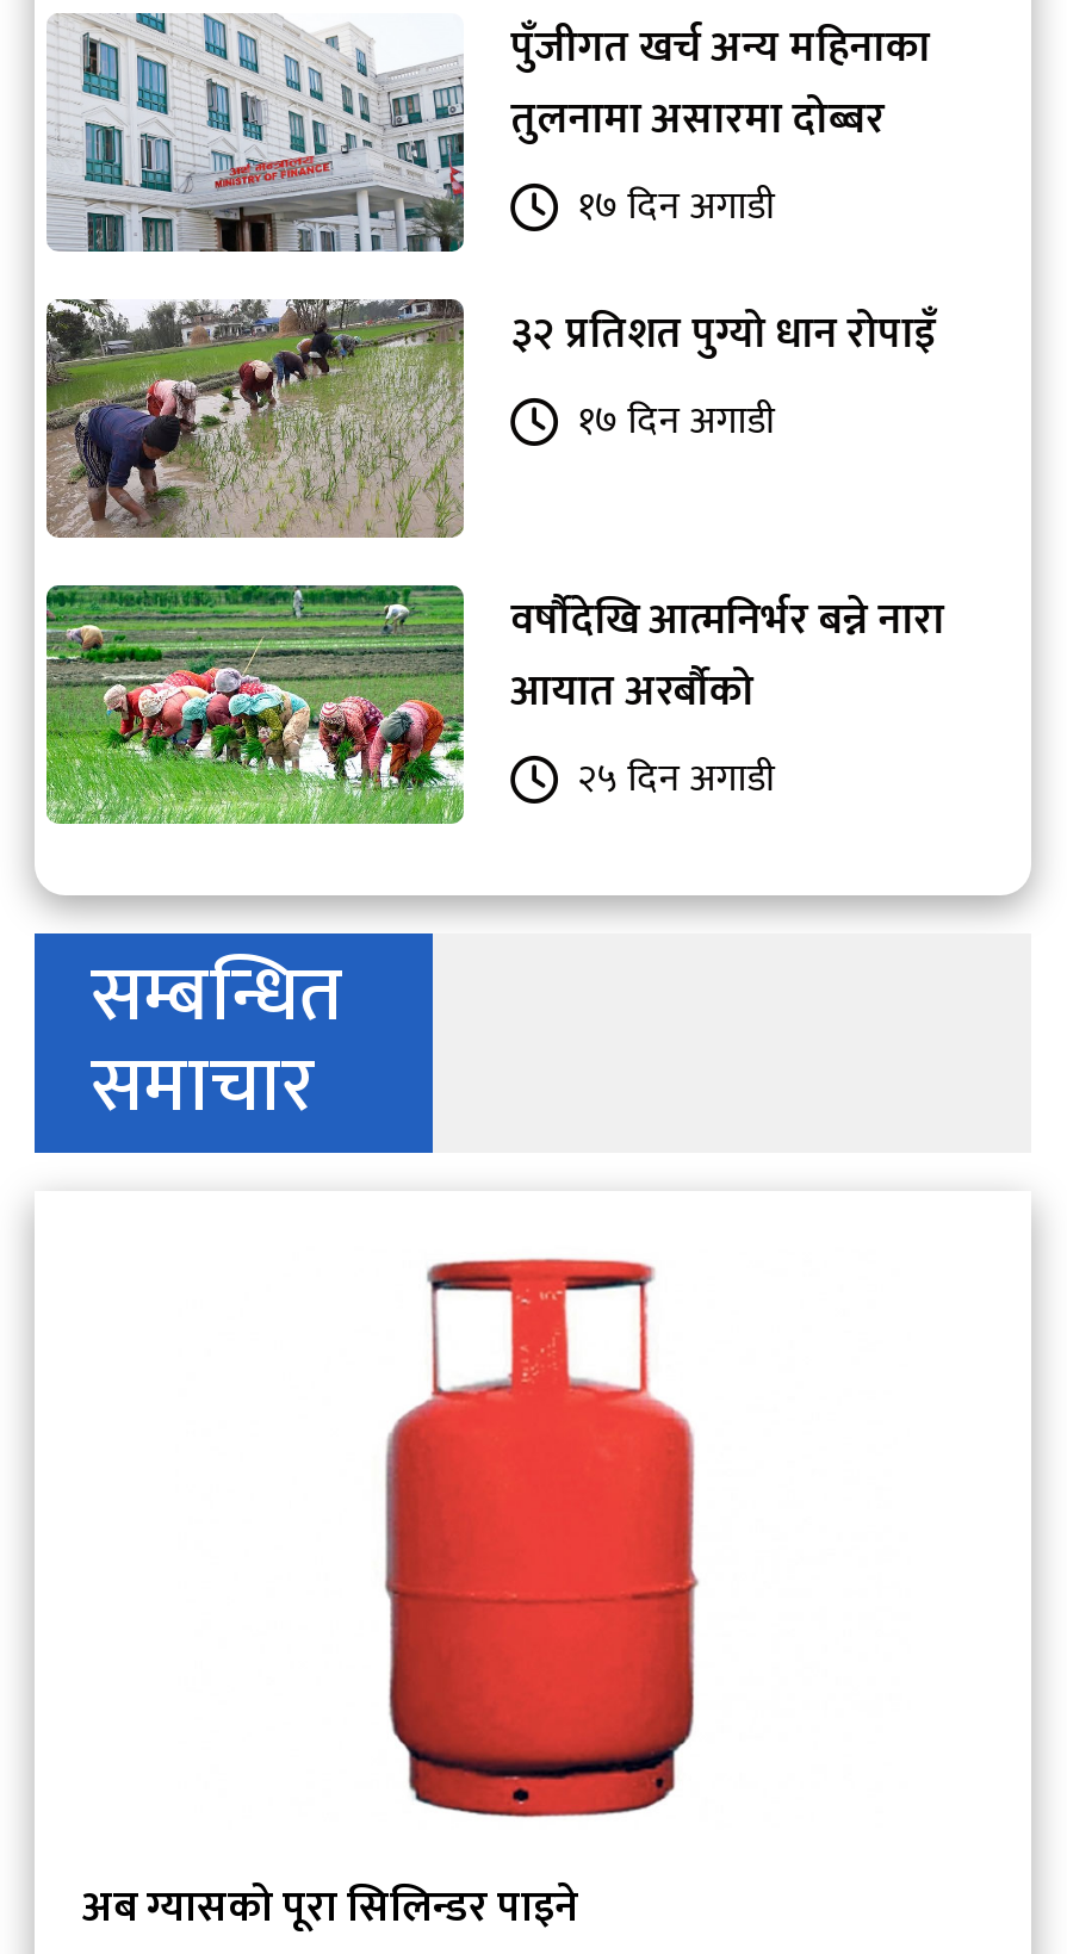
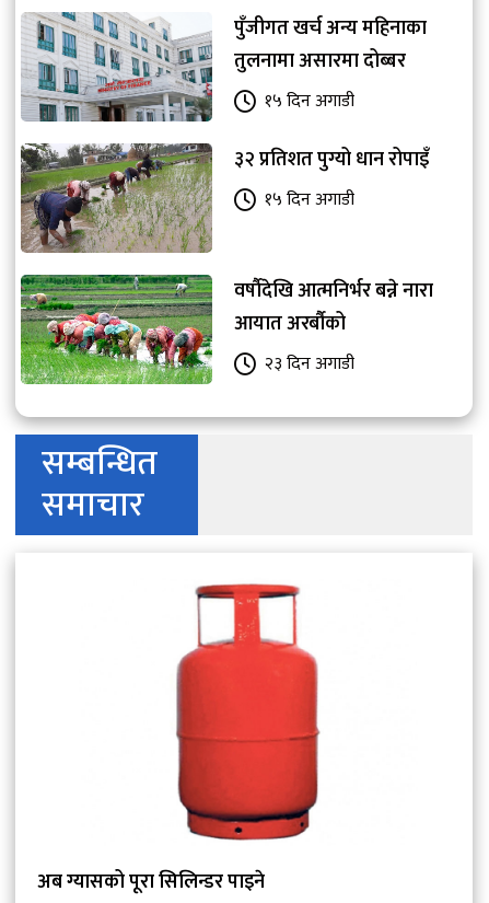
- १७ दिन अगाडी
+ १५ दिन अगाडी

- १७ दिन अगाडी
+ १५ दिन अगाडी

- २५ दिन अगाडी
+ २३ दिन अगाडी
